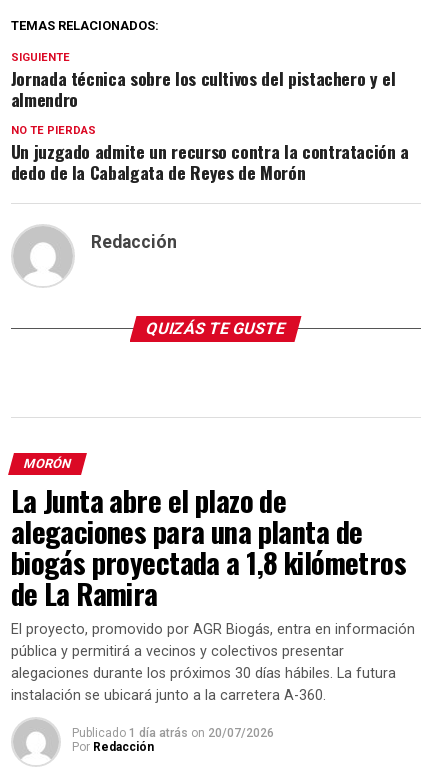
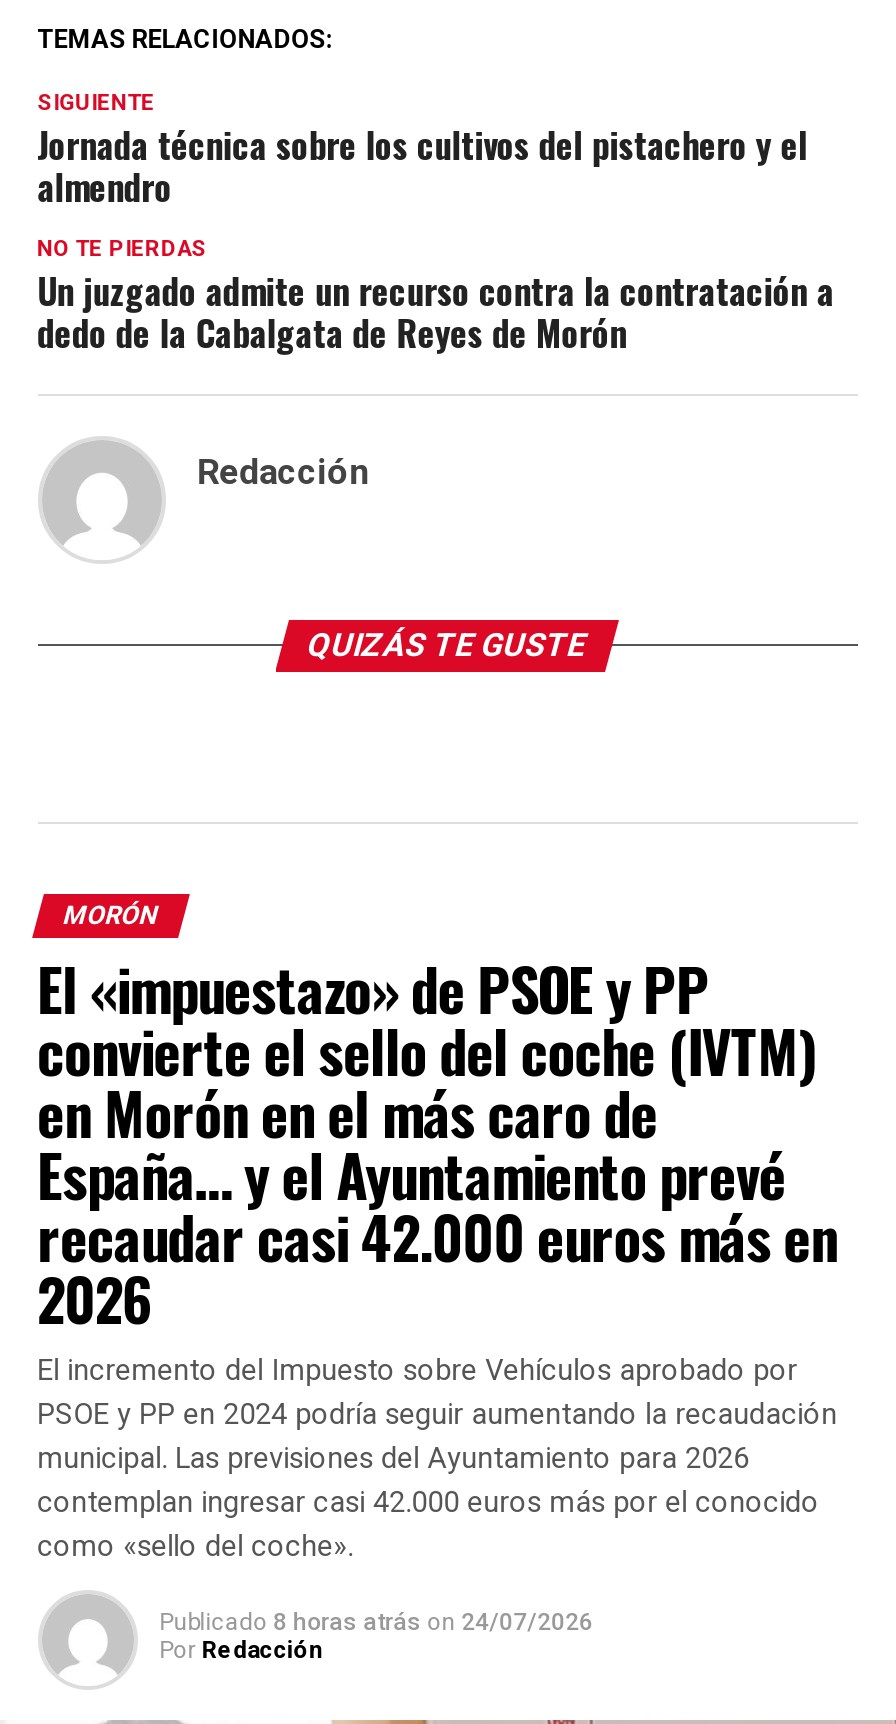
- La Junta abre el plazo de
- alegaciones para una planta de
- biogás proyectada a 1,8 kilómetros
- de La Ramira
- El proyecto, promovido por AGR Biogás, entra en información
- pública y permitirá a vecinos y colectivos presentar
- alegaciones durante los próximos 30 días hábiles. La futura
- instalación se ubicará junto a la carretera A-360.
+ El «impuestazo» de PSOE y PP
+ convierte el sello del coche (IVTM)
+ en Morón en el más caro de
+ España… y el Ayuntamiento prevé
+ recaudar casi 42.000 euros más en
+ 2026
+ El incremento del Impuesto sobre Vehículos aprobado por
+ PSOE y PP en 2024 podría seguir aumentando la recaudación
+ municipal. Las previsiones del Ayuntamiento para 2026
+ contemplan ingresar casi 42.000 euros más por el conocido
+ como «sello del coche».

- Publicado 1 día atrás on 20/07/2026
+ Publicado 8 horas atrás on 24/07/2026
